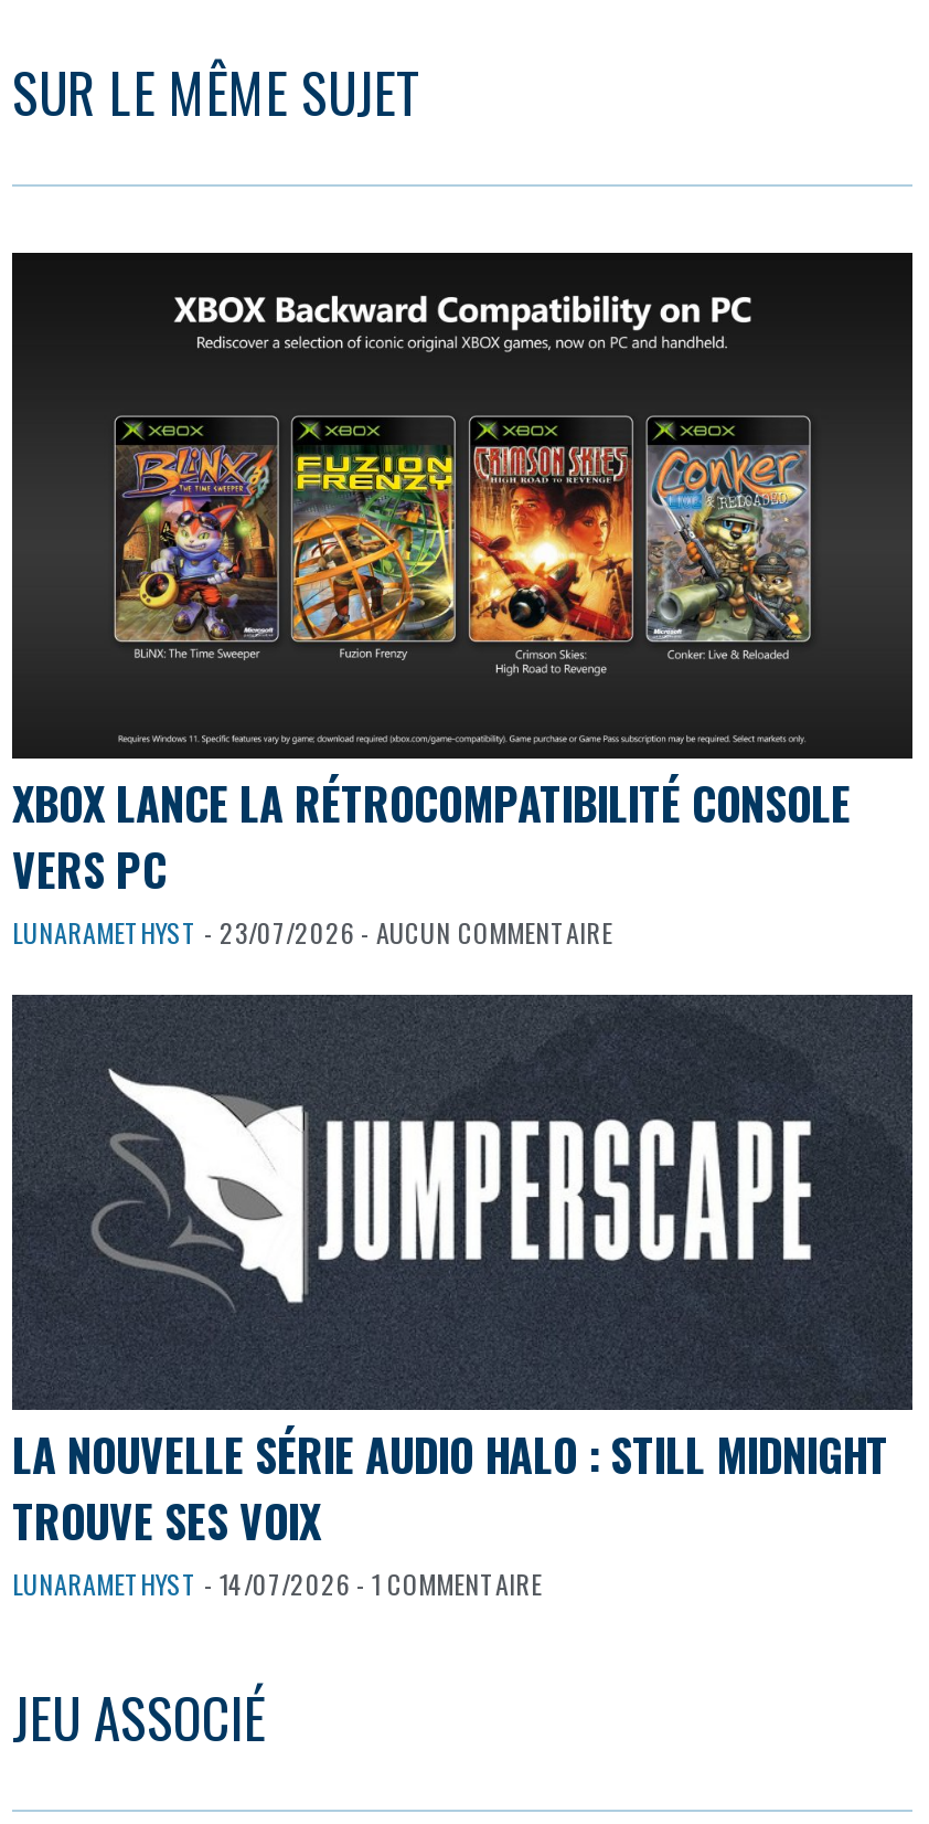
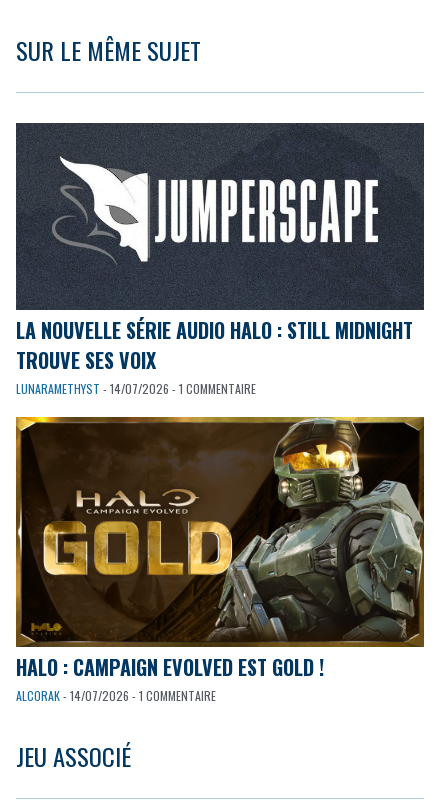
- [image]
- XBOX LANCE LA RÉTROCOMPATIBILITÉ CONSOLE
- VERS PC
- LUNARAMETHYST - 23/07/2026 - AUCUN COMMENTAIRE

moved up: [image] | LA NOUVELLE SÉRIE AUDIO HALO : STILL MIDNIGHT | TROUVE SES VOIX | LUNARAMETHYST - 14/07/2026 - 1 COMMENTAIRE

+ [image]
+ HALO : CAMPAIGN EVOLVED EST GOLD !
+ ALCORAK - 14/07/2026 - 1 COMMENTAIRE
